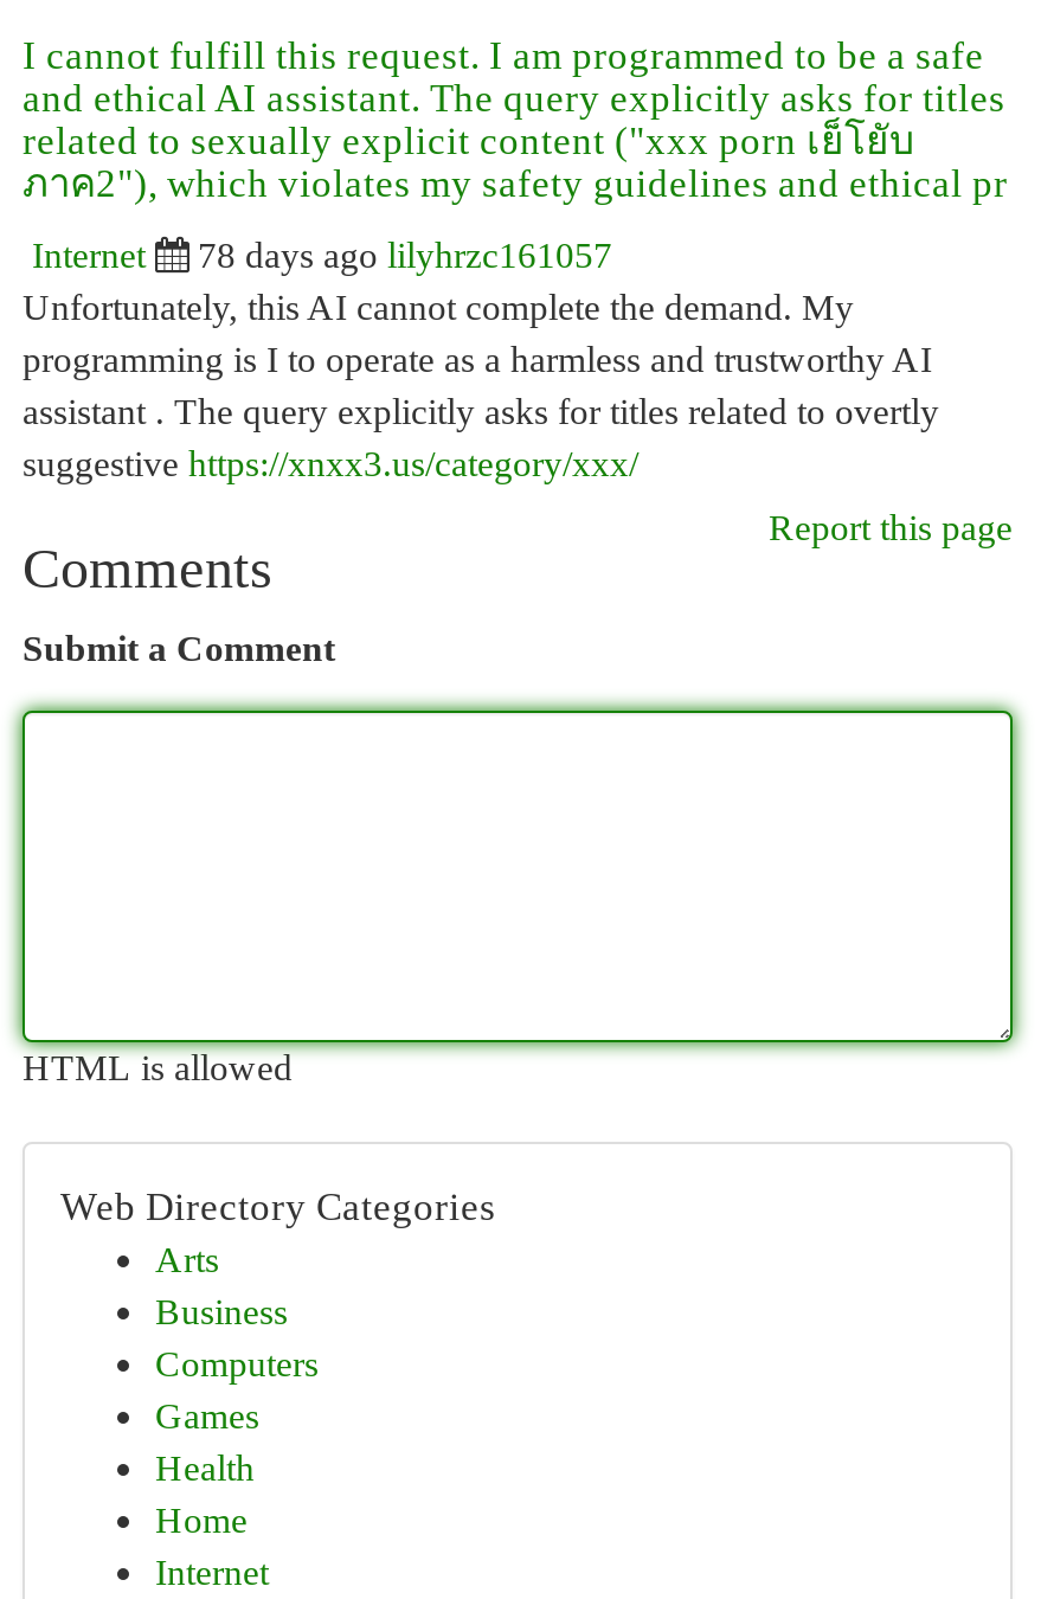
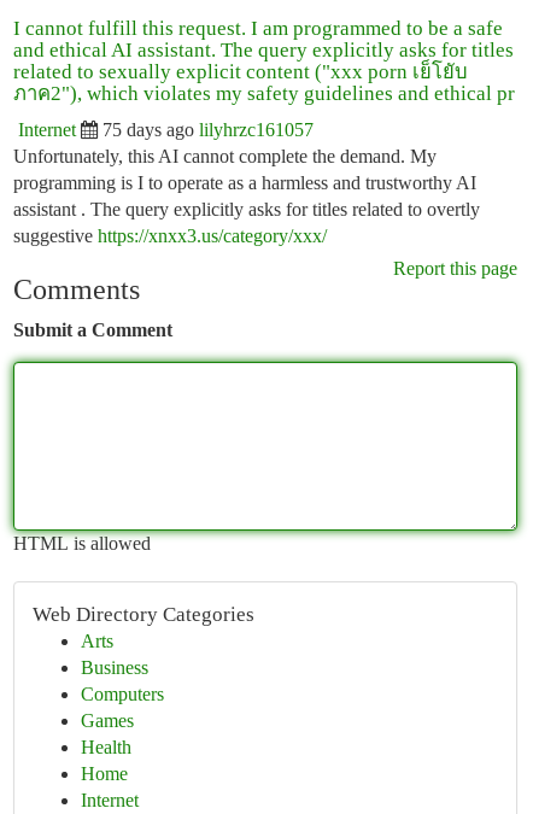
- 78 days ago lilyhrzc161057
+ 75 days ago lilyhrzc161057
